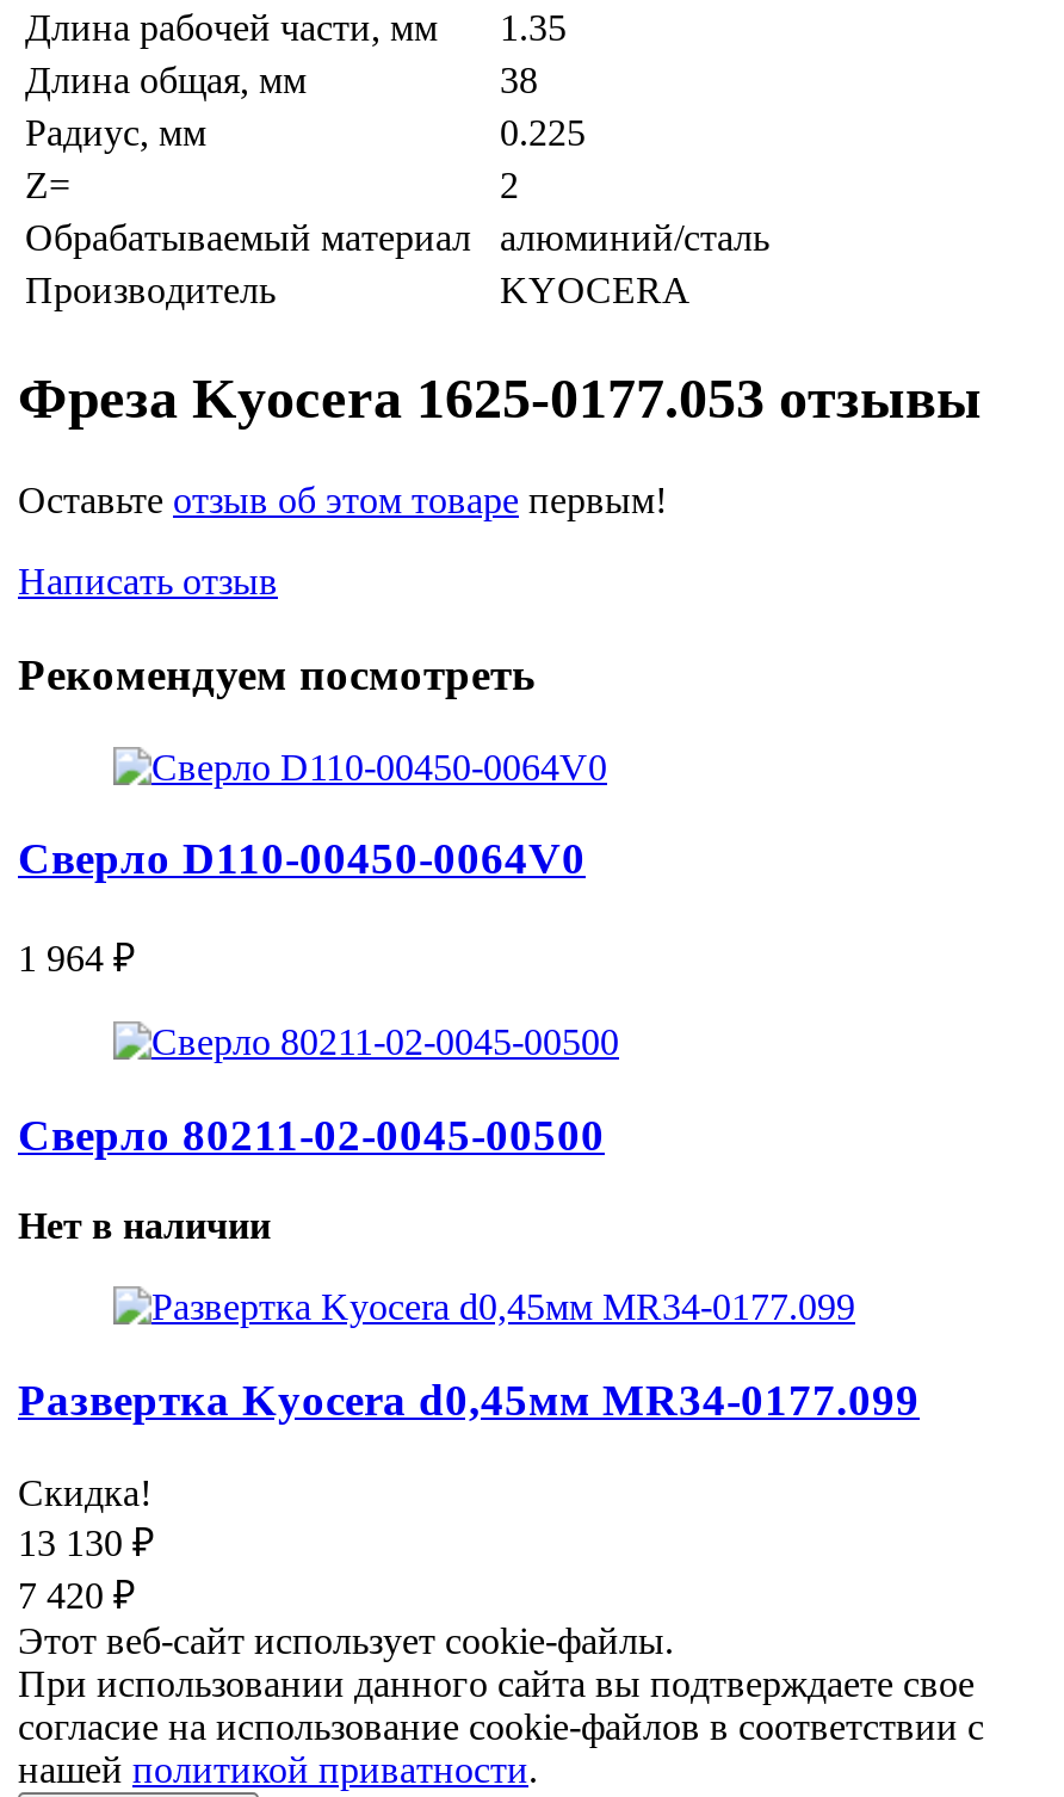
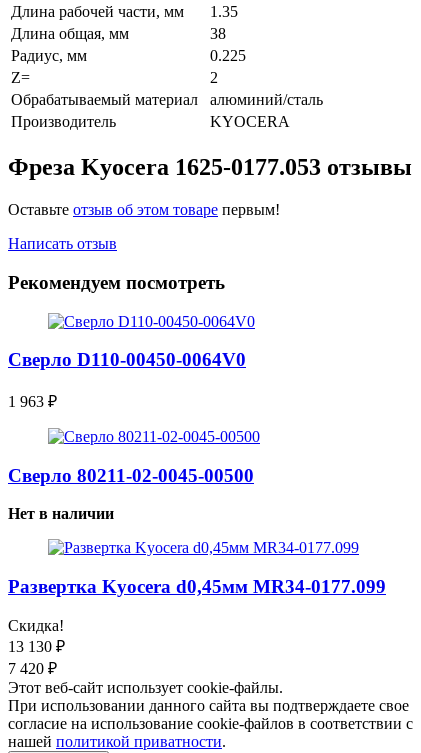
- 1 964 ₽
+ 1 963 ₽
